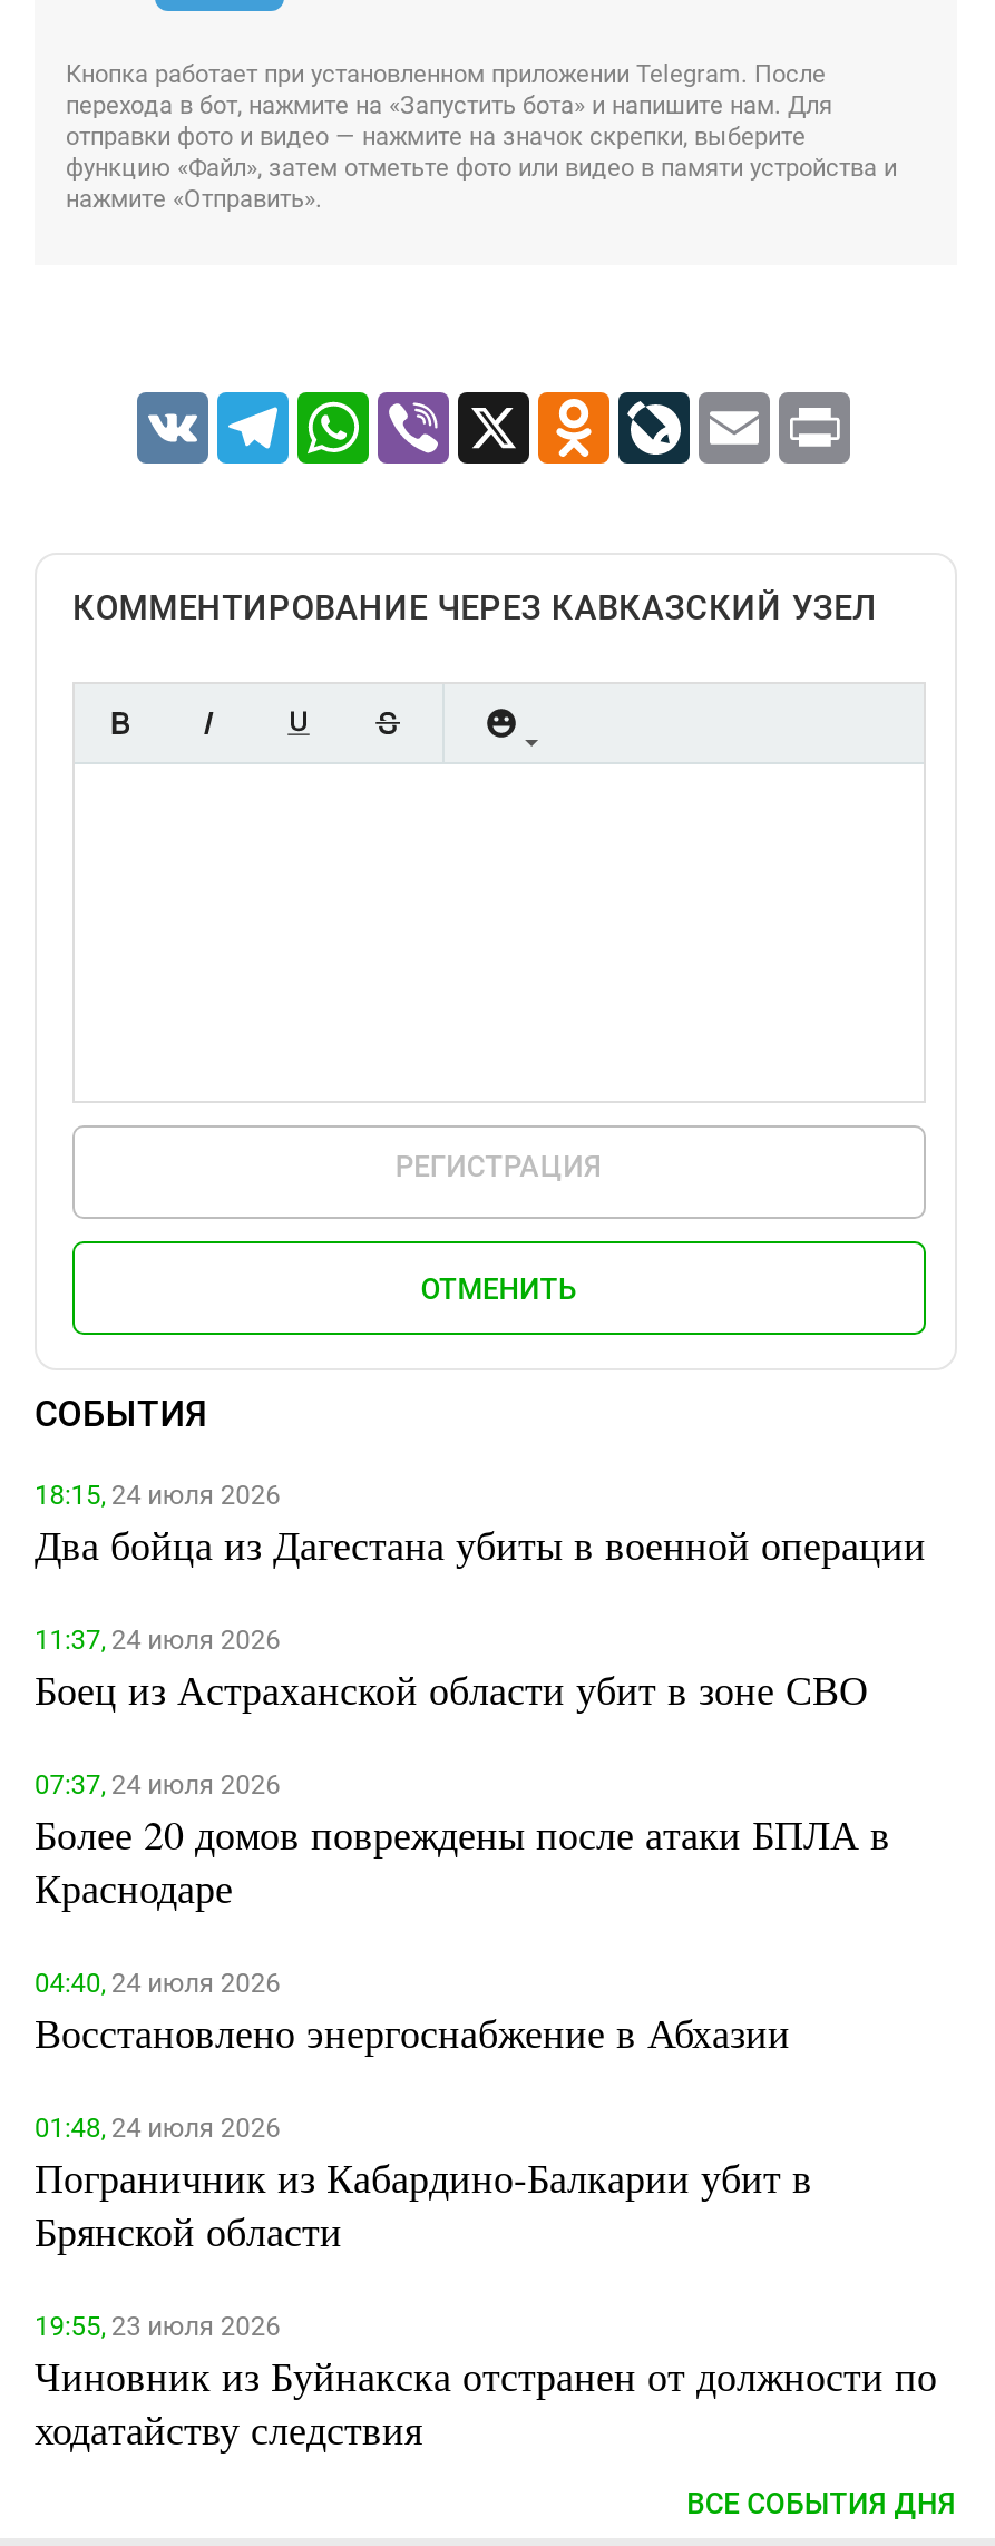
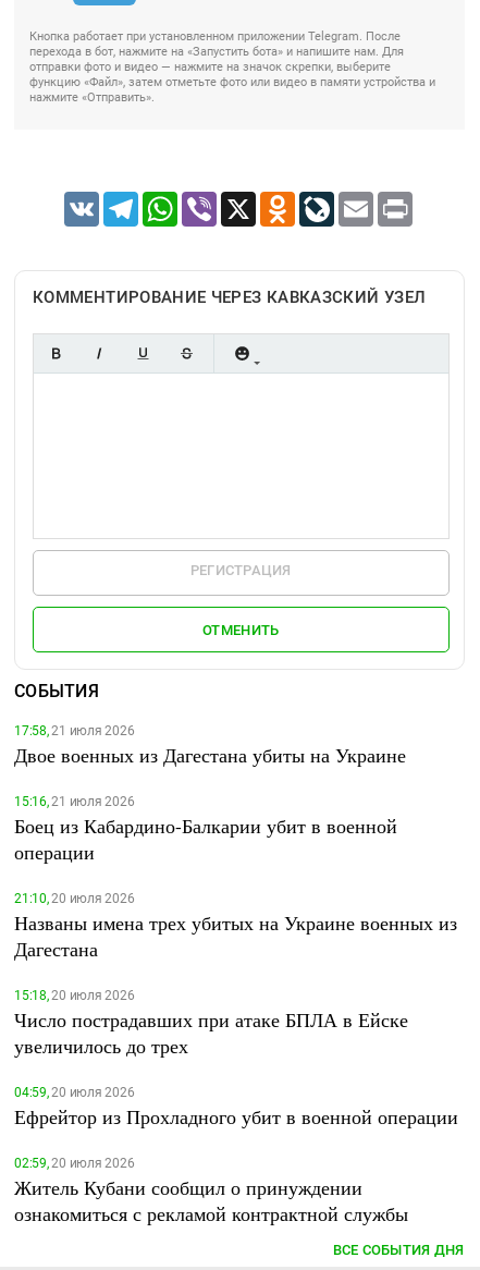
- 18:15, 24 июля 2026
- Два бойца из Дагестана убиты в военной операции
+ 17:58, 21 июля 2026
+ Двое военных из Дагестана убиты на Украине

- 11:37, 24 июля 2026
- Боец из Астраханской области убит в зоне СВО
+ 15:16, 21 июля 2026
+ Боец из Кабардино-Балкарии убит в военной
+ операции

- 07:37, 24 июля 2026
- Более 20 домов повреждены после атаки БПЛА в
- Краснодаре
+ 21:10, 20 июля 2026
+ Названы имена трех убитых на Украине военных из
+ Дагестана

- 04:40, 24 июля 2026
- Восстановлено энергоснабжение в Абхазии
+ 15:18, 20 июля 2026
+ Число пострадавших при атаке БПЛА в Ейске
+ увеличилось до трех

- 01:48, 24 июля 2026
- Пограничник из Кабардино-Балкарии убит в
- Брянской области
+ 04:59, 20 июля 2026
+ Ефрейтор из Прохладного убит в военной операции

- 19:55, 23 июля 2026
- Чиновник из Буйнакска отстранен от должности по
- ходатайству следствия
+ 02:59, 20 июля 2026
+ Житель Кубани сообщил о принуждении
+ ознакомиться с рекламой контрактной службы
